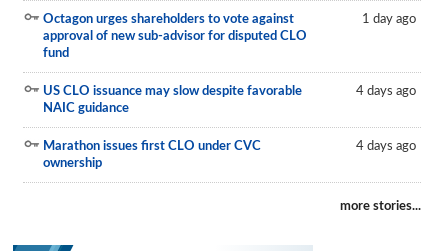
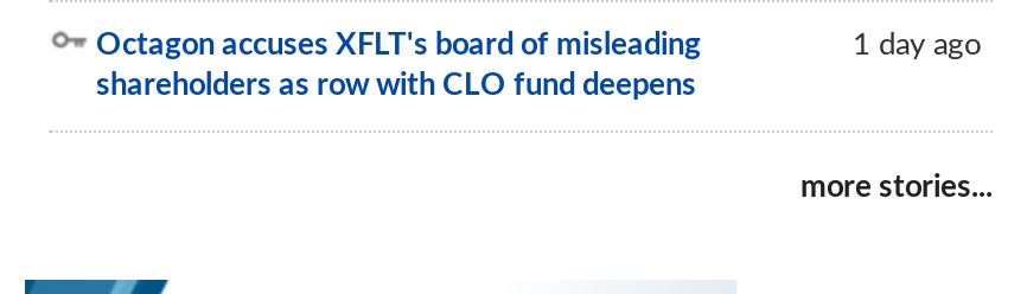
- Octagon urges shareholders to vote against
- approval of new sub-advisor for disputed CLO
- fund
+ Octagon accuses XFLT's board of misleading
+ shareholders as row with CLO fund deepens

- US CLO issuance may slow despite favorable
- NAIC guidance

- 4 days ago

- Marathon issues first CLO under CVC
- ownership

- 4 days ago
